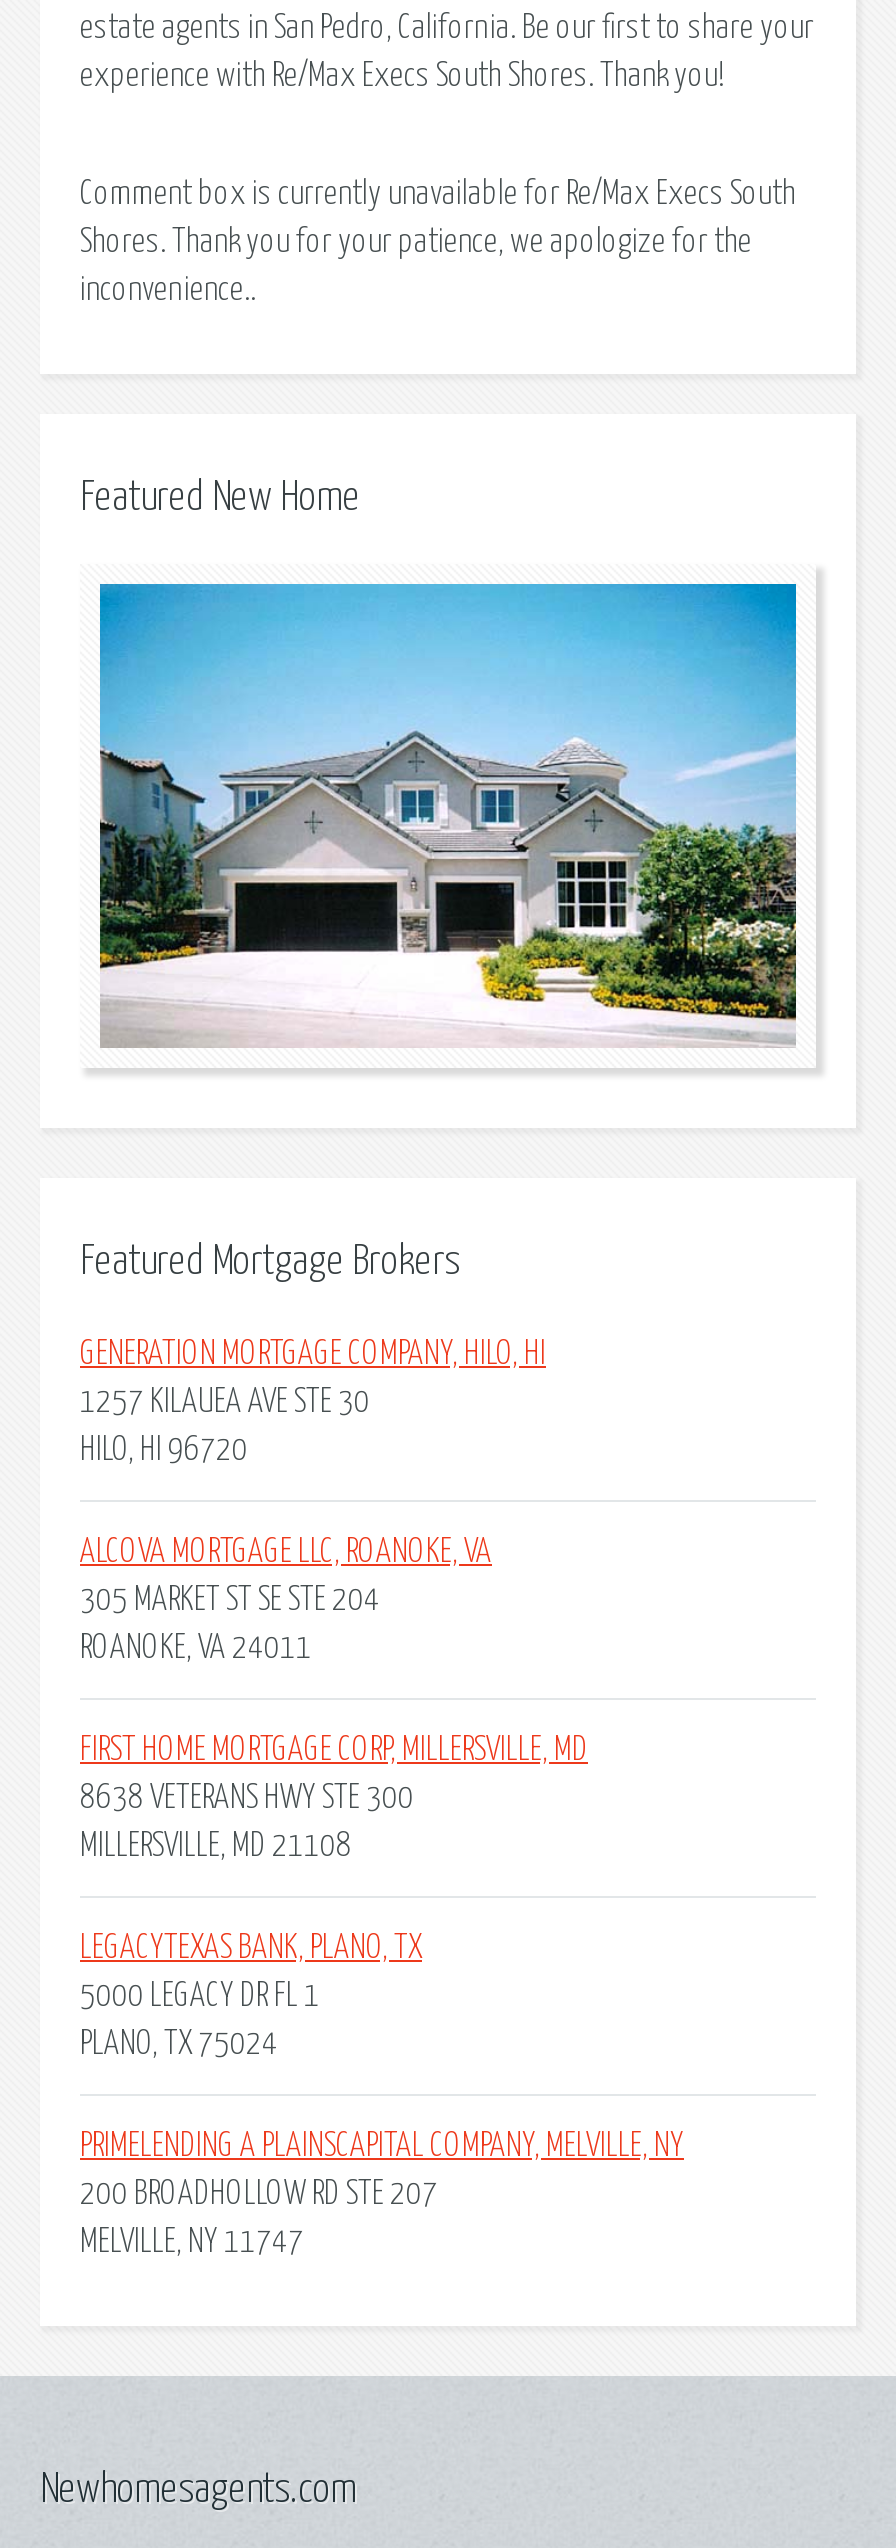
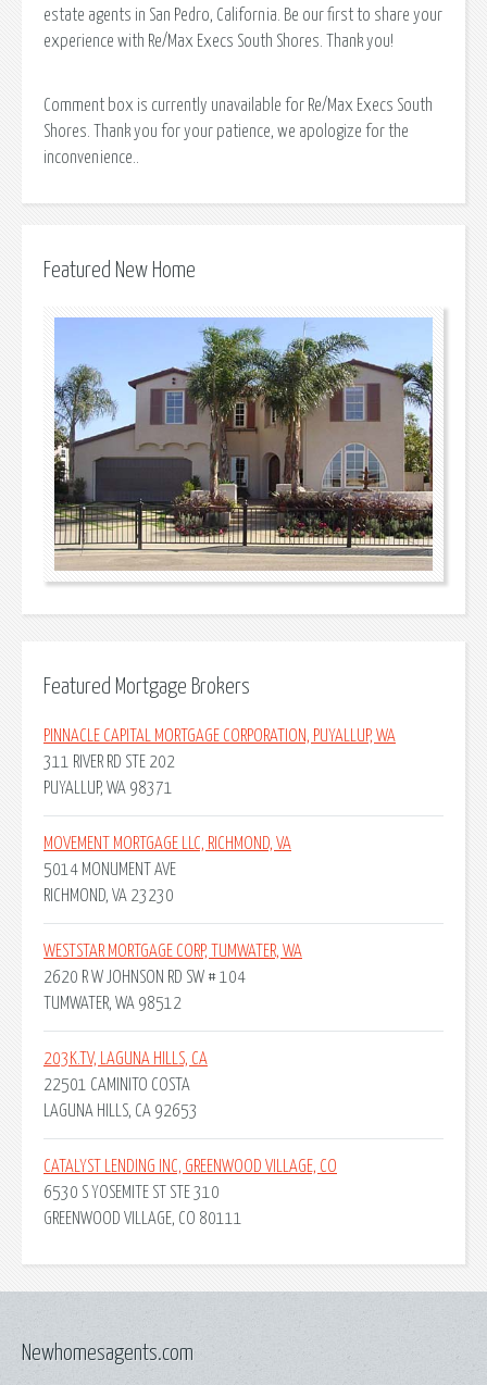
- [image]
+ [image]

- GENERATION MORTGAGE COMPANY, HILO, HI
- 1257 KILAUEA AVE STE 30
- HILO, HI 96720
- ALCOVA MORTGAGE LLC, ROANOKE, VA
- 305 MARKET ST SE STE 204
- ROANOKE, VA 24011
- FIRST HOME MORTGAGE CORP, MILLERSVILLE, MD
- 8638 VETERANS HWY STE 300
- MILLERSVILLE, MD 21108
- LEGACYTEXAS BANK, PLANO, TX
- 5000 LEGACY DR FL 1
- PLANO, TX 75024
- PRIMELENDING A PLAINSCAPITAL COMPANY, MELVILLE, NY
- 200 BROADHOLLOW RD STE 207
- MELVILLE, NY 11747
+ PINNACLE CAPITAL MORTGAGE CORPORATION, PUYALLUP, WA
+ 311 RIVER RD STE 202
+ PUYALLUP, WA 98371
+ MOVEMENT MORTGAGE LLC, RICHMOND, VA
+ 5014 MONUMENT AVE
+ RICHMOND, VA 23230
+ WESTSTAR MORTGAGE CORP, TUMWATER, WA
+ 2620 R W JOHNSON RD SW # 104
+ TUMWATER, WA 98512
+ 203K.TV, LAGUNA HILLS, CA
+ 22501 CAMINITO COSTA
+ LAGUNA HILLS, CA 92653
+ CATALYST LENDING INC, GREENWOOD VILLAGE, CO
+ 6530 S YOSEMITE ST STE 310
+ GREENWOOD VILLAGE, CO 80111
